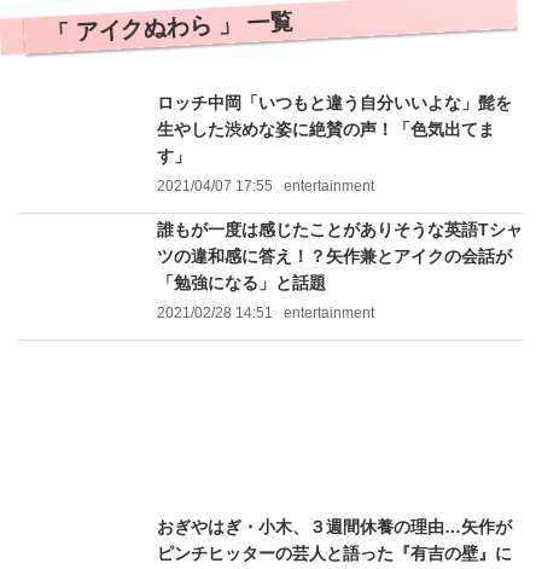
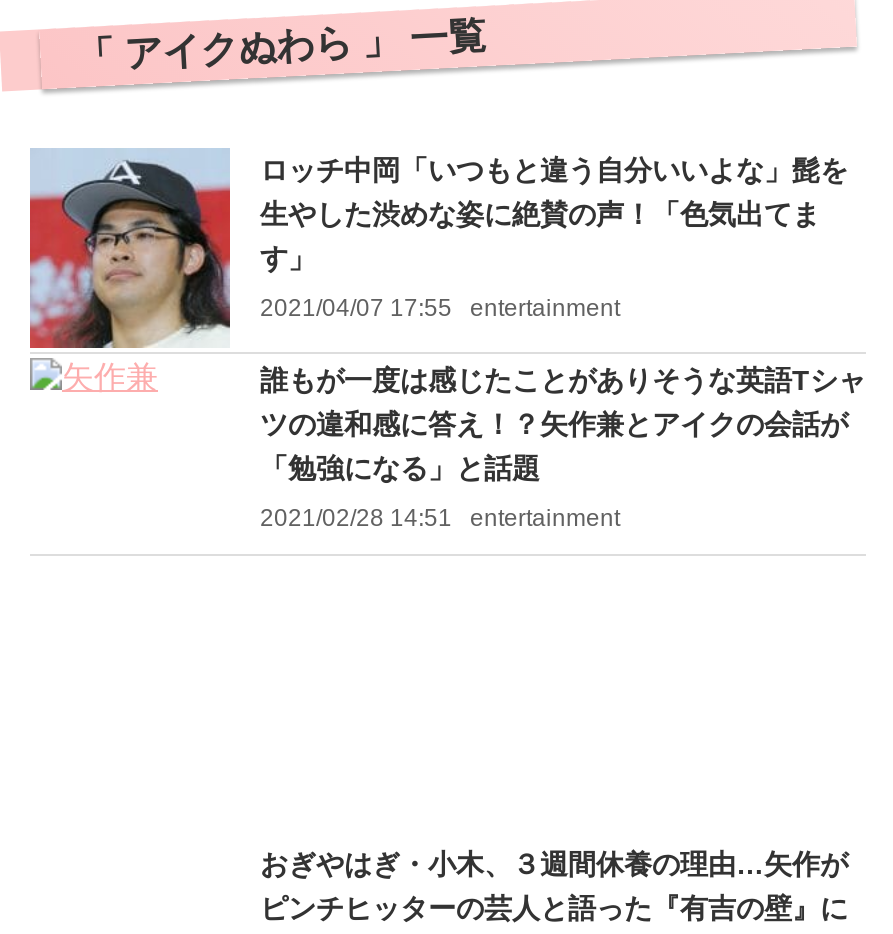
+ [image]
